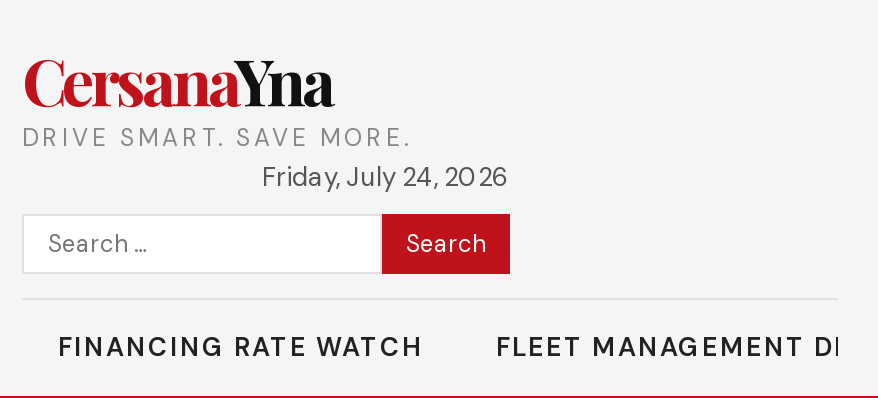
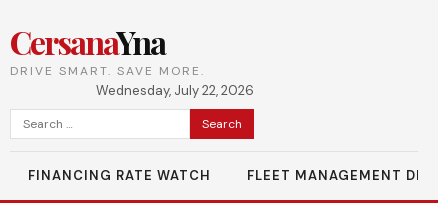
- Friday, July 24, 2026
+ Wednesday, July 22, 2026
